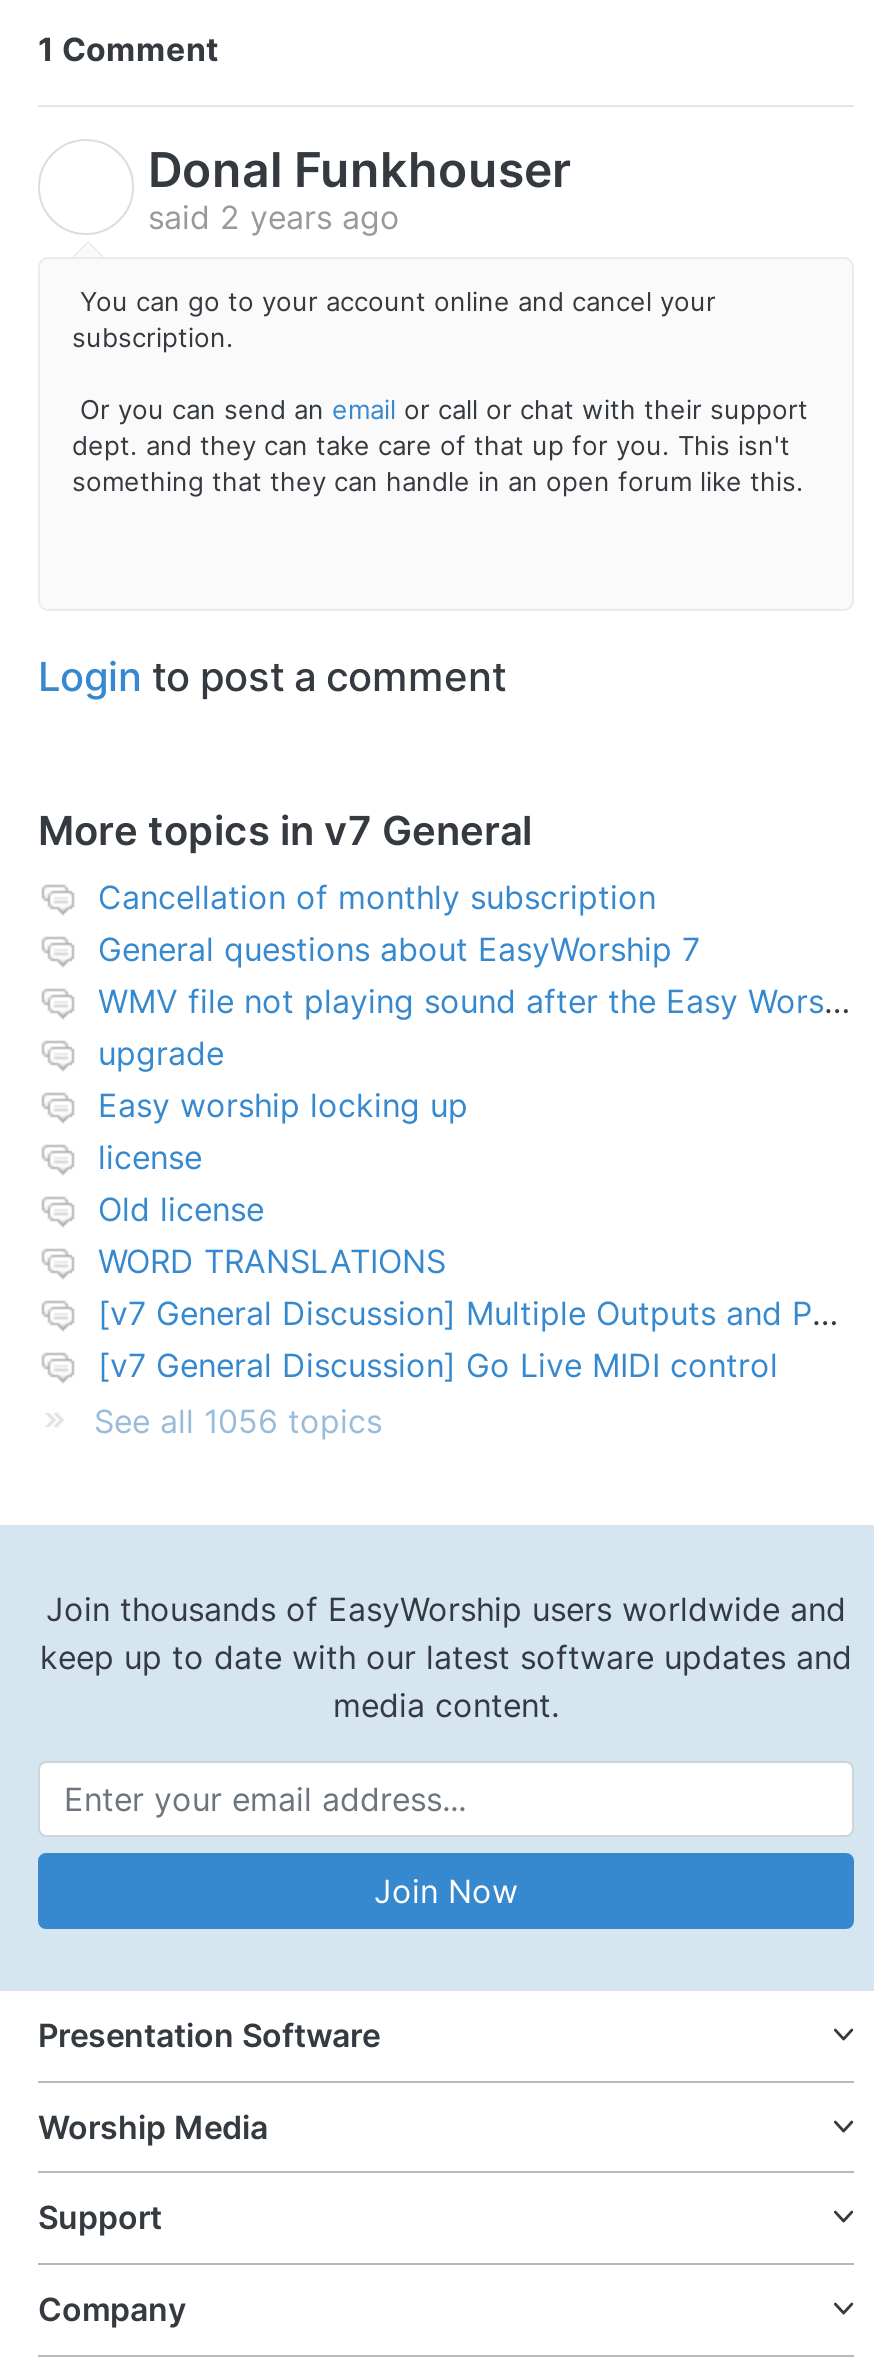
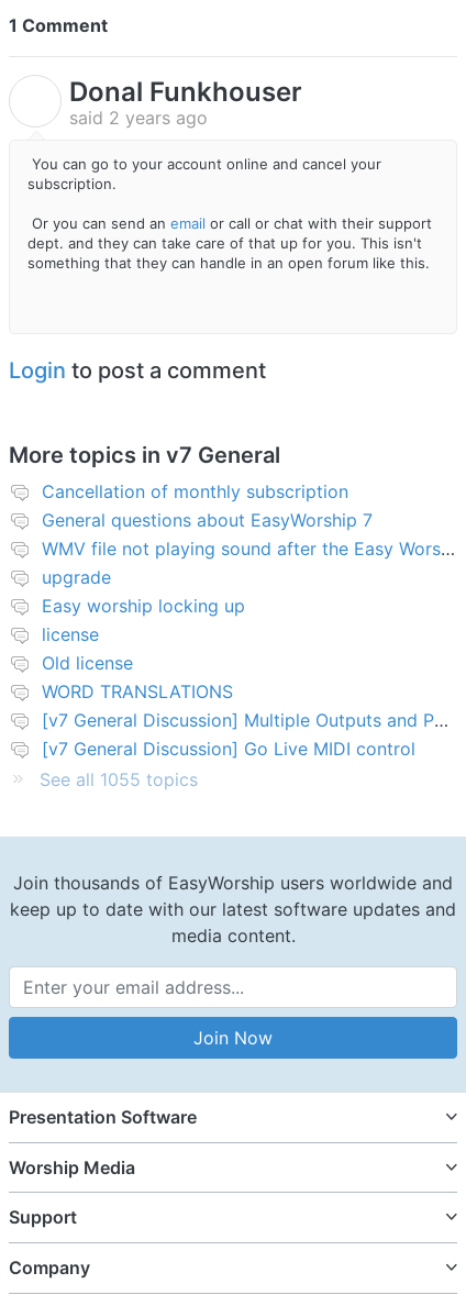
- See all 1056 topics
+ See all 1055 topics
